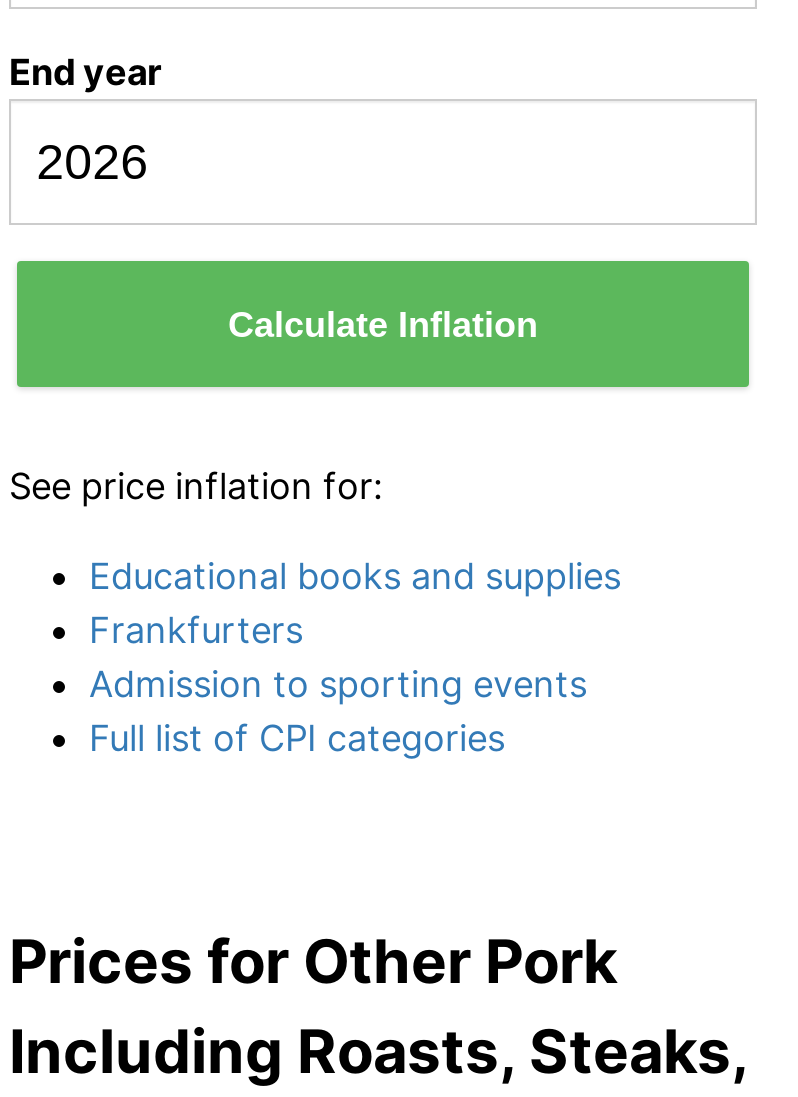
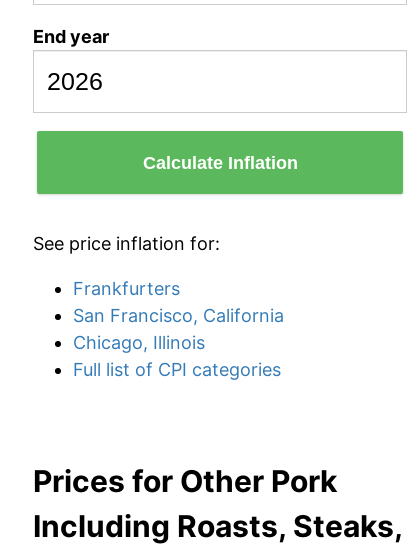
- Educational books and supplies

moved up: Frankfurters

- Admission to sporting events
+ San Francisco, California
+ Chicago, Illinois
